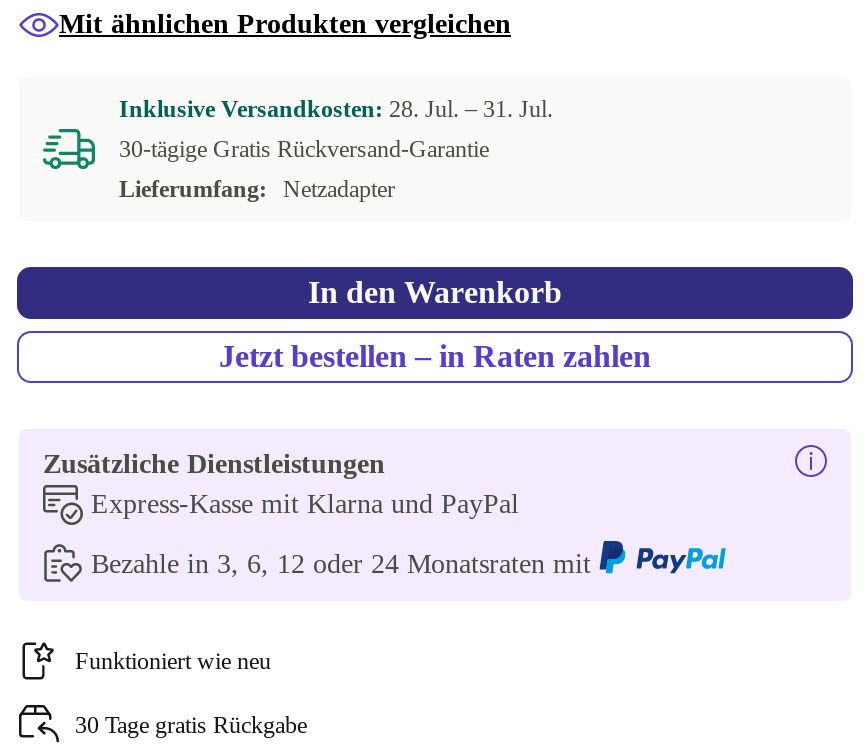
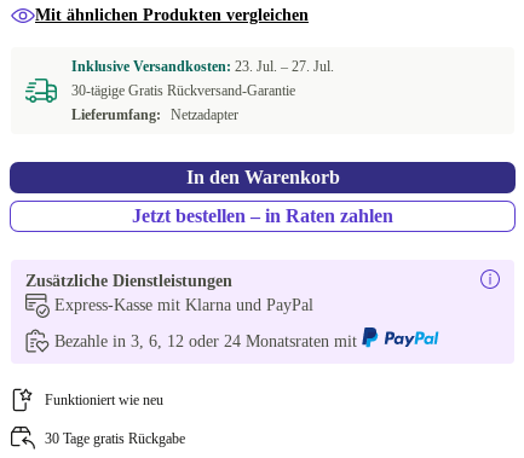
- Inklusive Versandkosten: 28. Jul. – 31. Jul.
+ Inklusive Versandkosten: 23. Jul. – 27. Jul.
